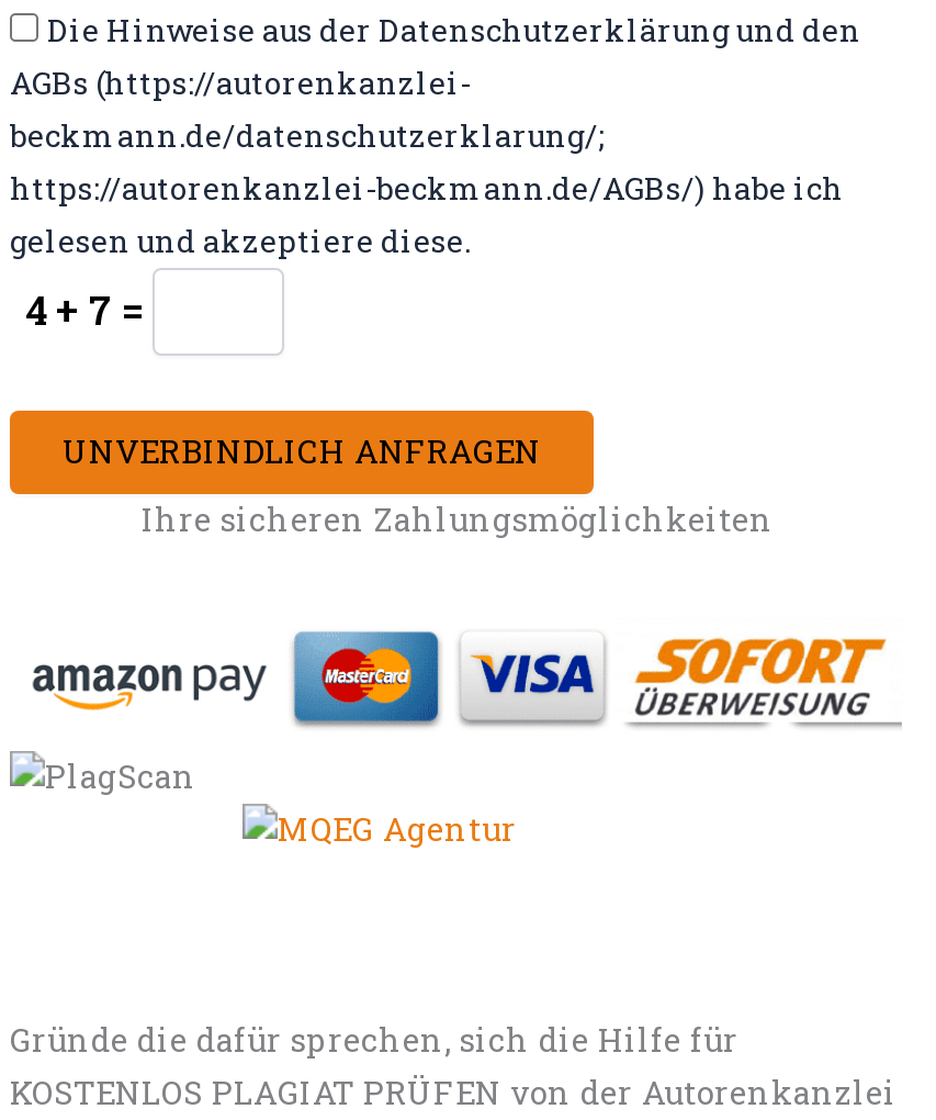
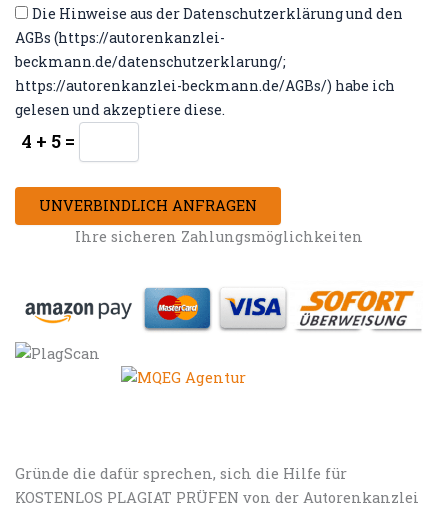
- 4 + 7 =
+ 4 + 5 =
